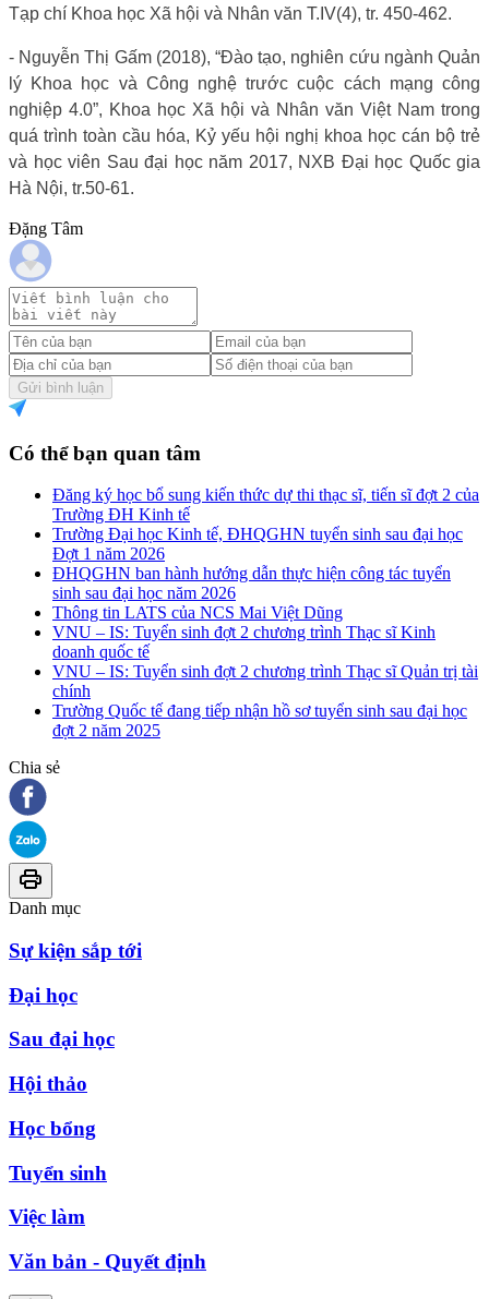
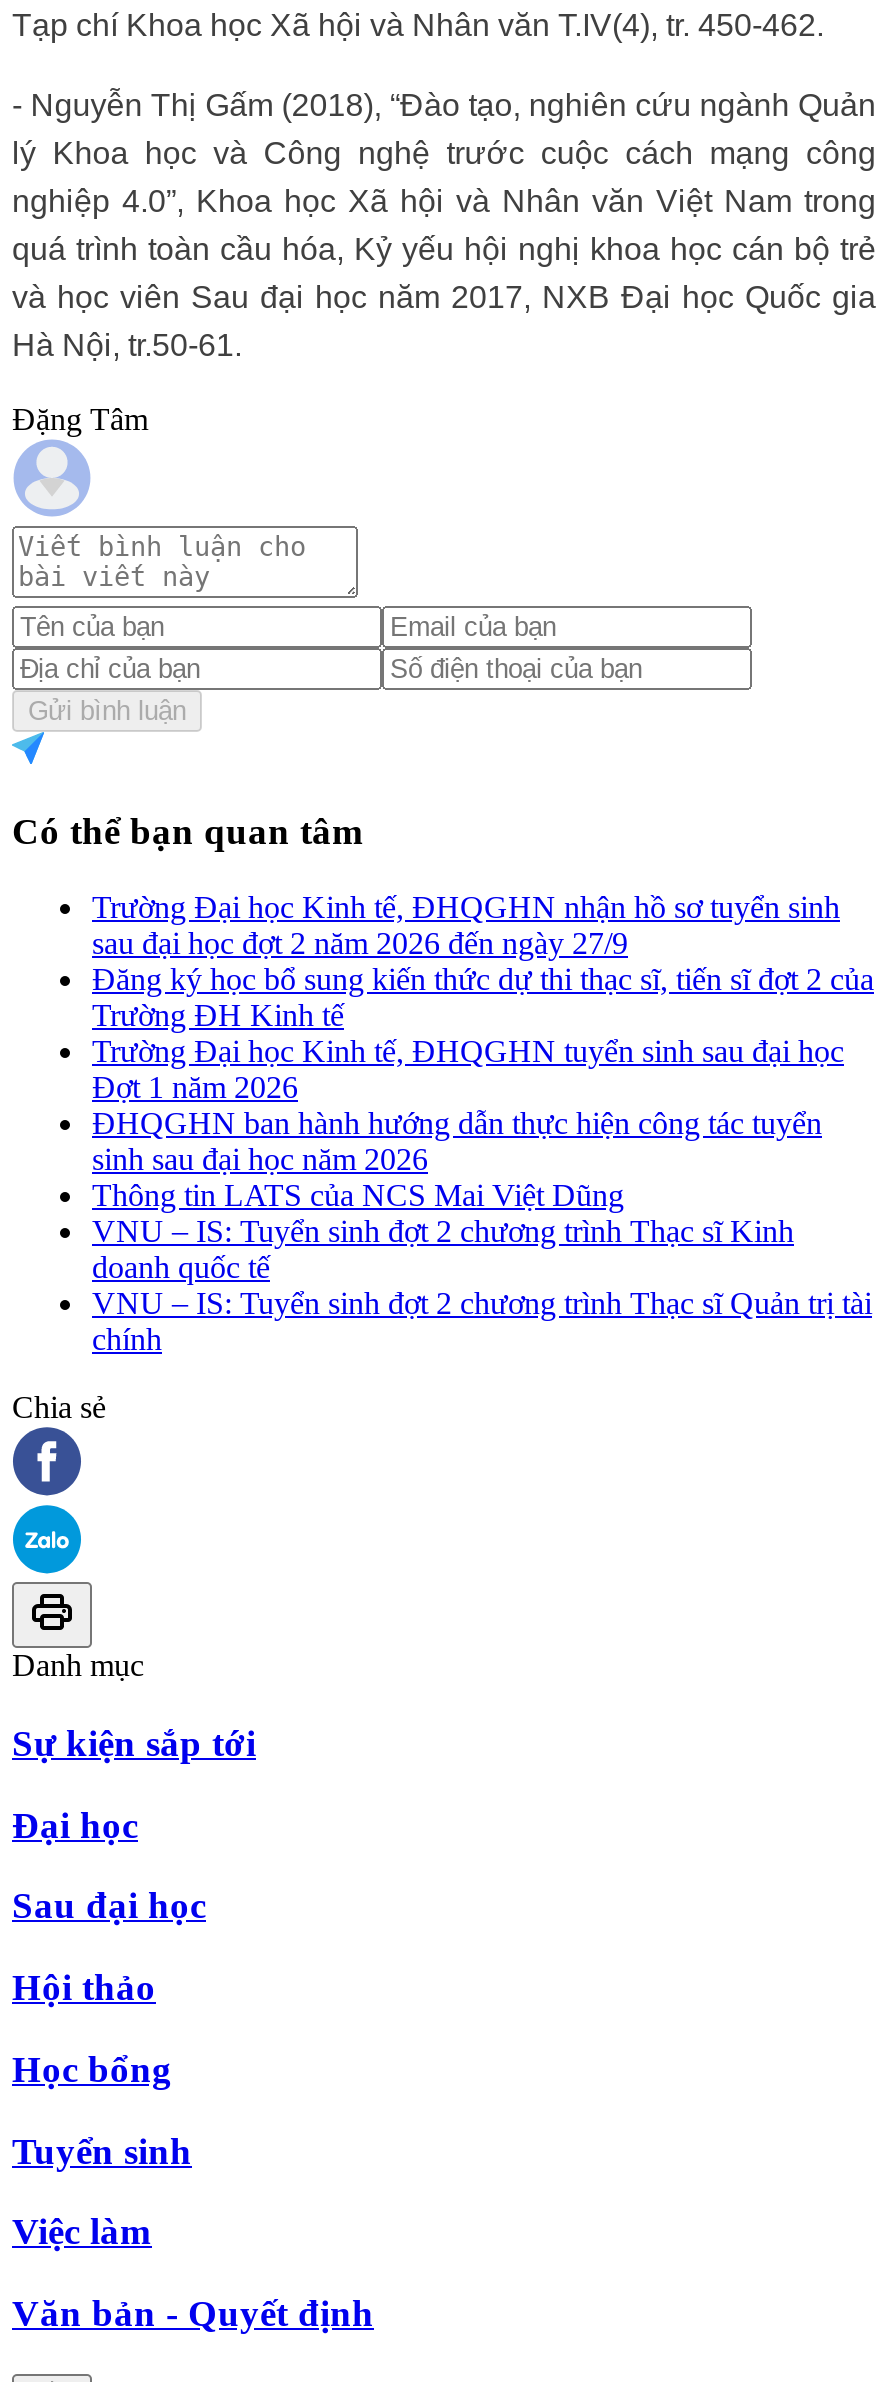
+ Trường Đại học Kinh tế, ĐHQGHN nhận hồ sơ tuyển sinh
+ sau đại học đợt 2 năm 2026 đến ngày 27/9

moved down: Đăng ký học bổ sung kiến thức dự thi thạc sĩ, tiến sĩ đợt 2 của | Trường ĐH Kinh tế | Trường Đại học Kinh tế, ĐHQGHN tuyển sinh sau đại học | ... | VNU – IS: Tuyển sinh đợt 2 chương trình Thạc sĩ Quản trị tài | chính

- Trường Quốc tế đang tiếp nhận hồ sơ tuyển sinh sau đại học
- đợt 2 năm 2025
